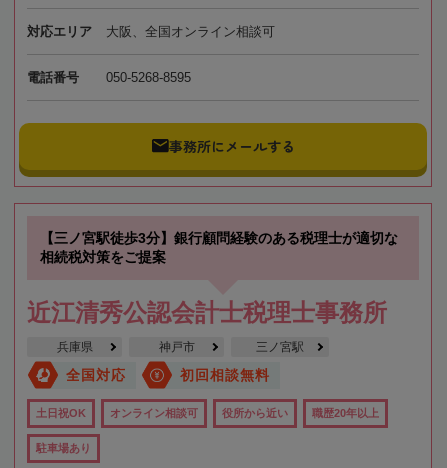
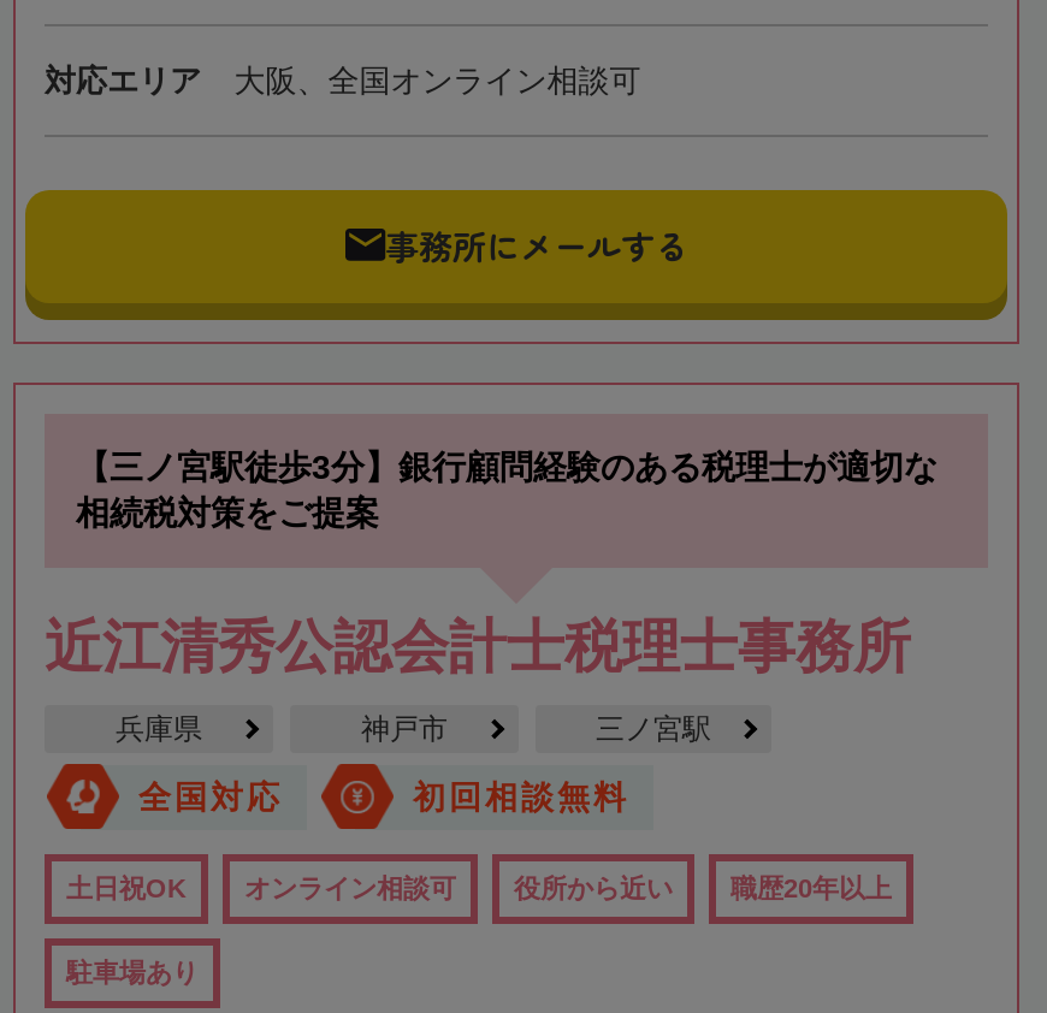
- 電話番号
- 050-5268-8595
